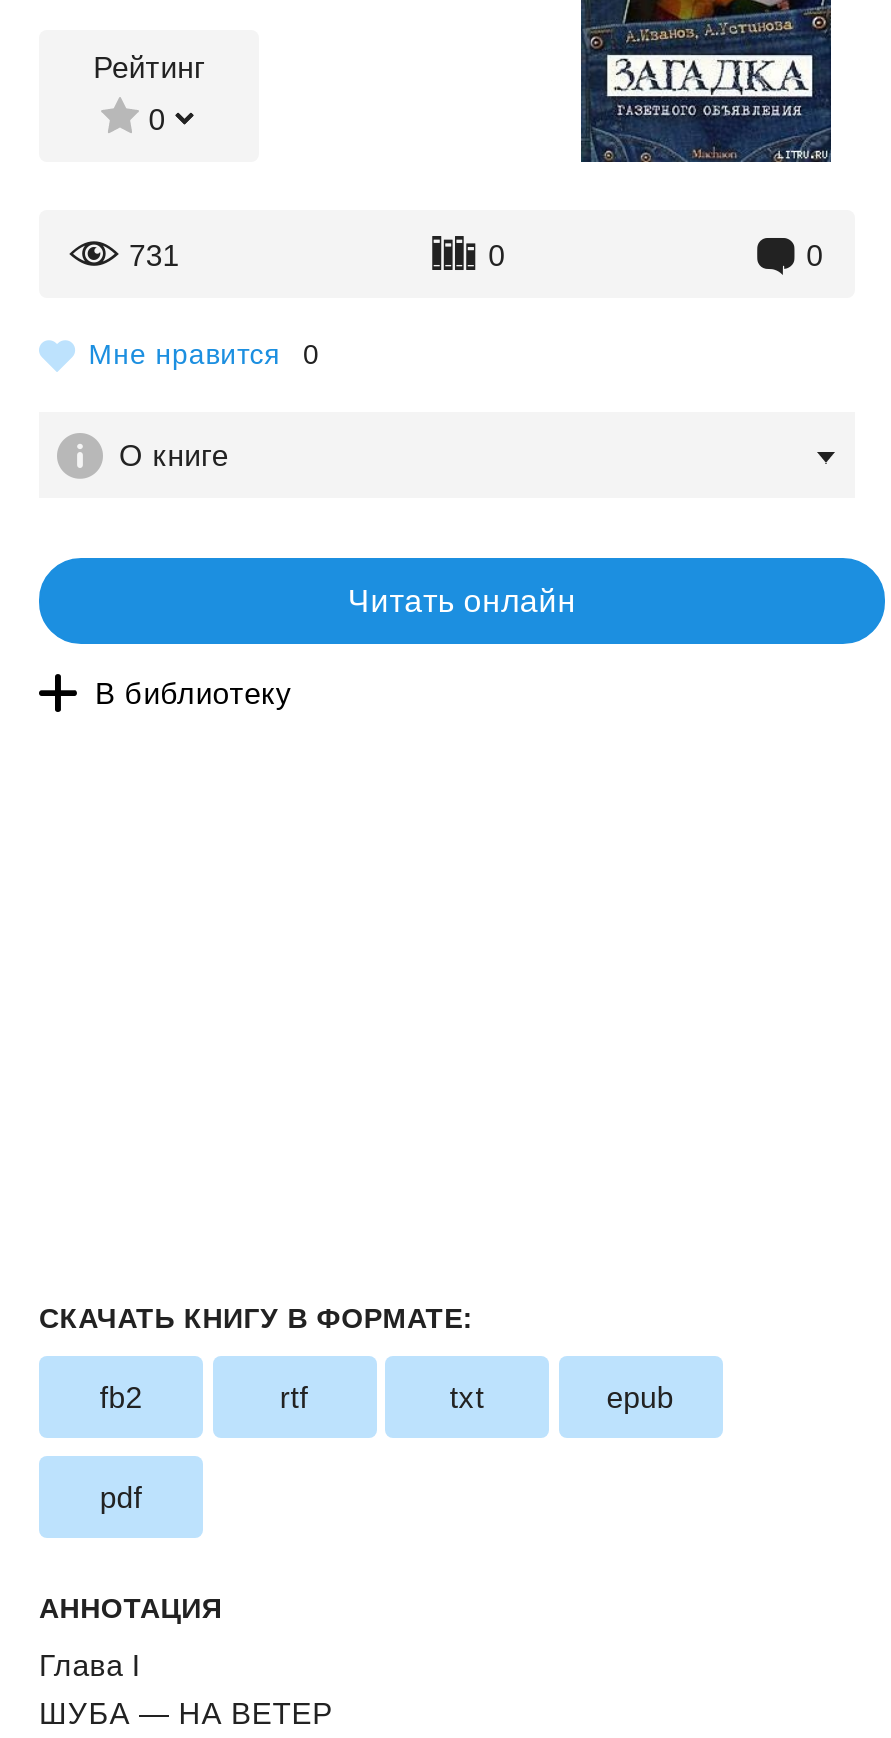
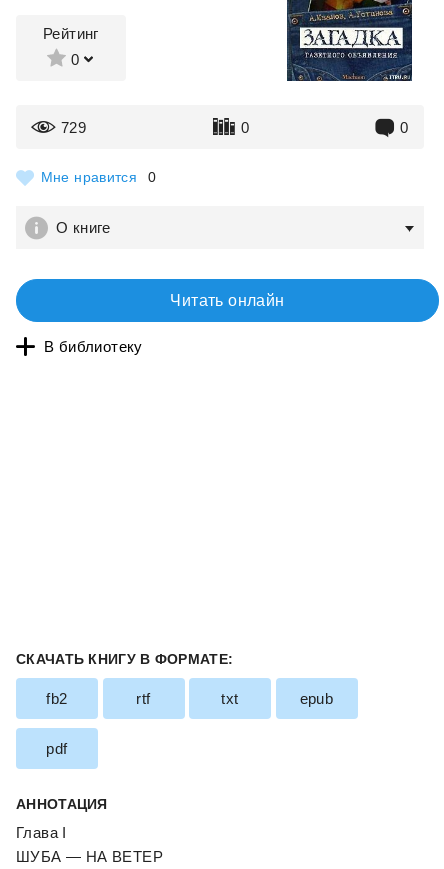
- 731
+ 729
